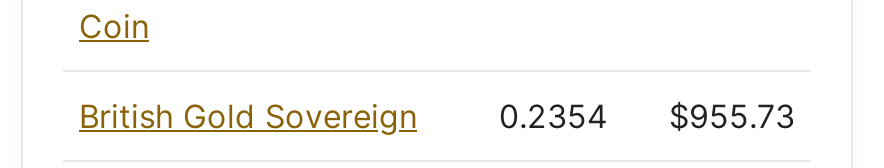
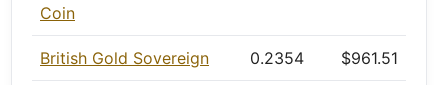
- 0.2354 $955.73
+ 0.2354 $961.51
